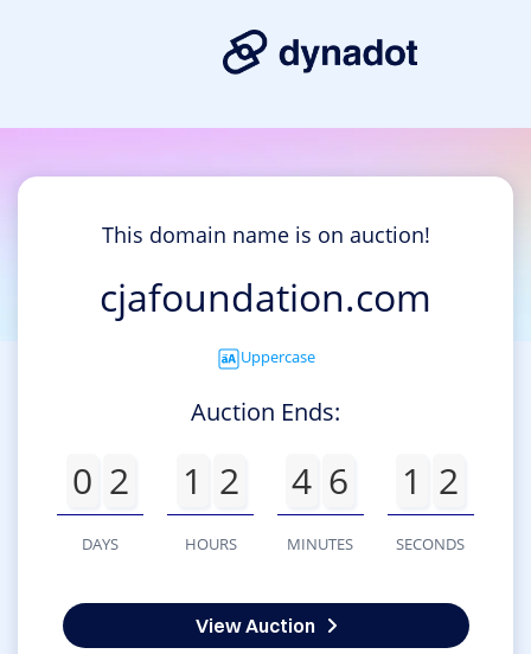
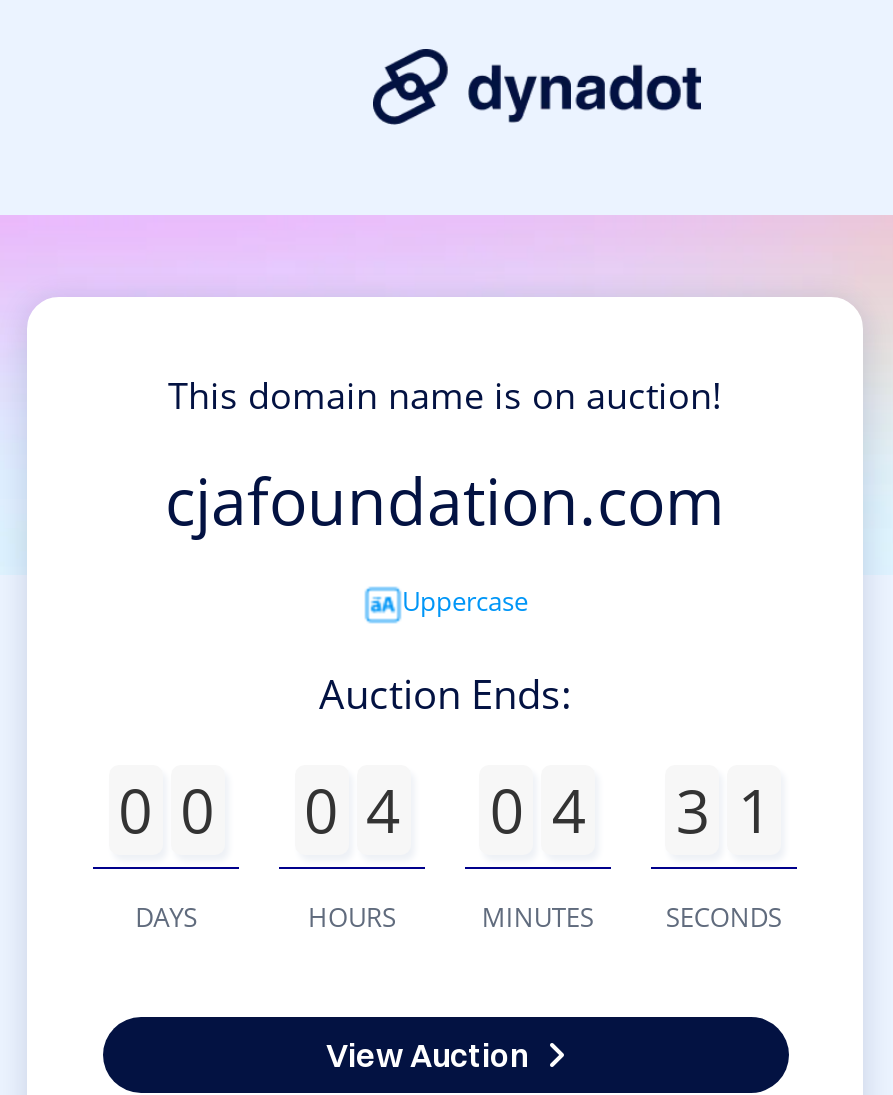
- 0 2
+ 0 0

- 1 2
+ 0 4

- 4 6
+ 0 4

- 1 2
+ 3 1
